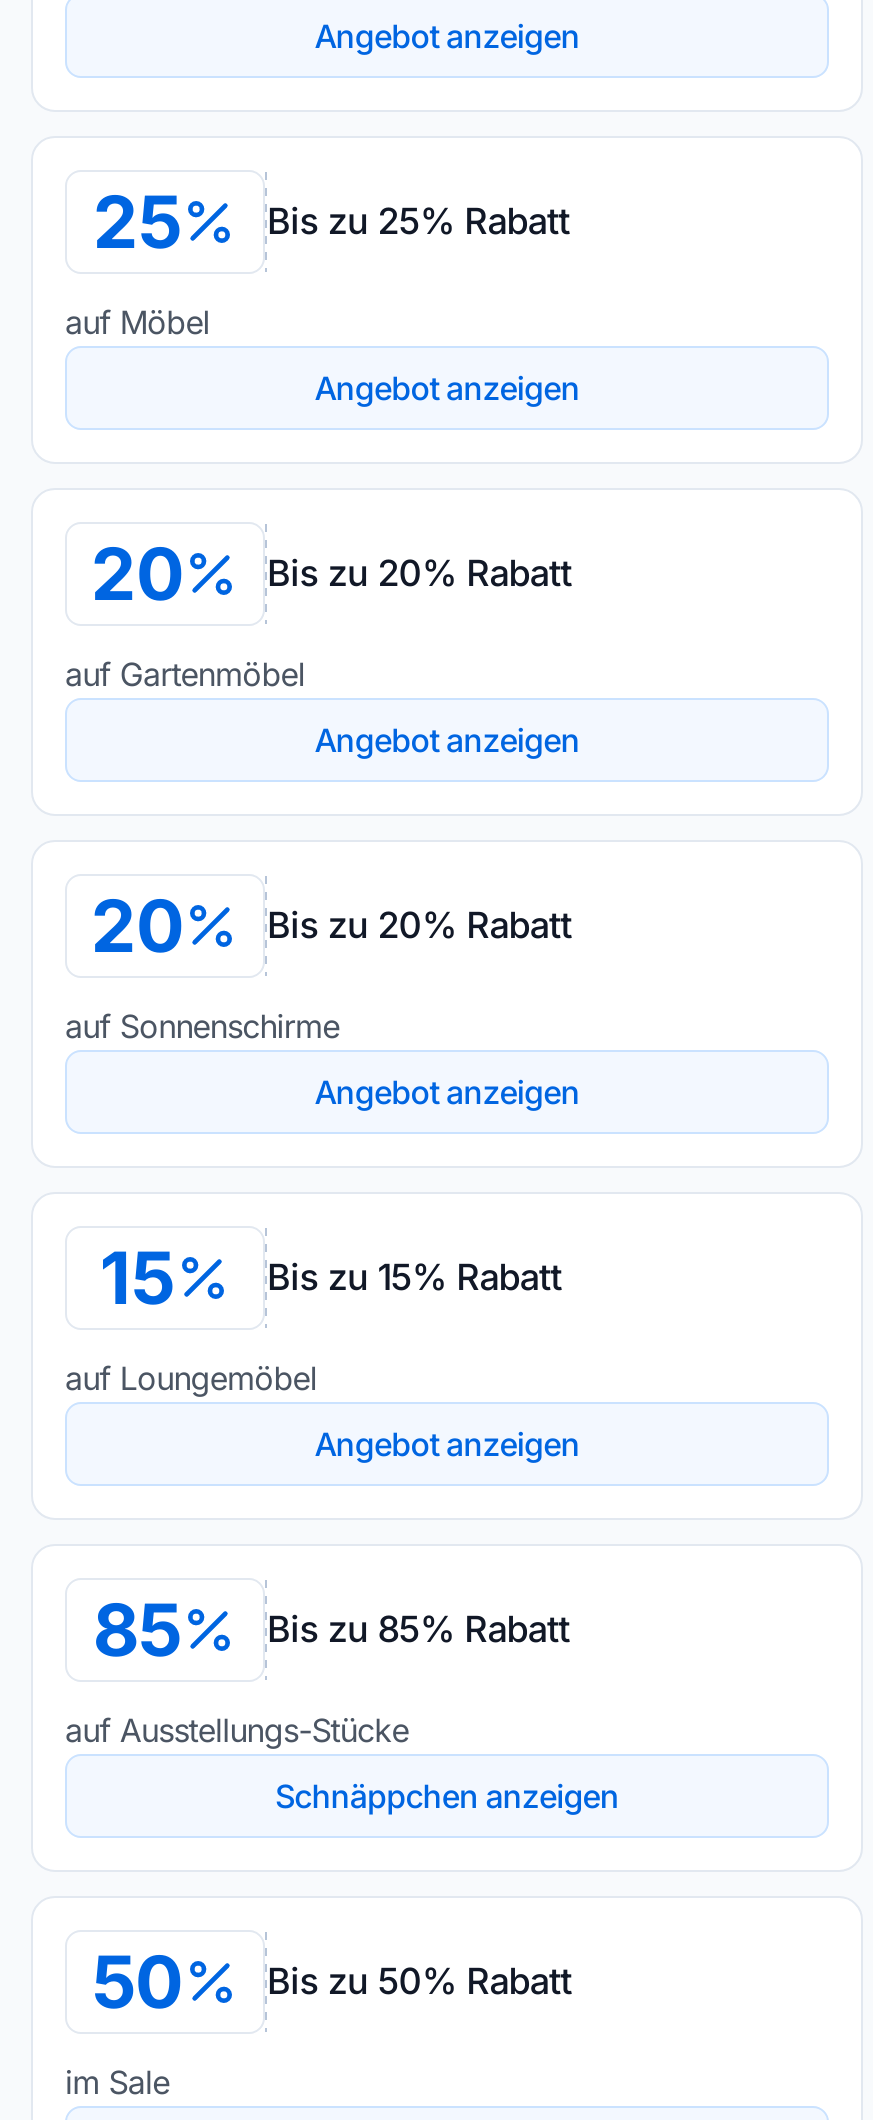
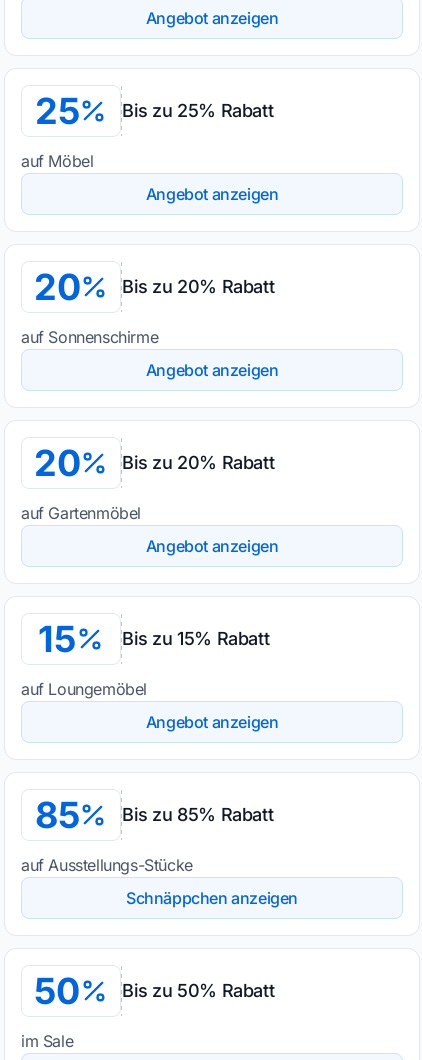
moved down: auf Gartenmöbel

moved up: auf Sonnenschirme
